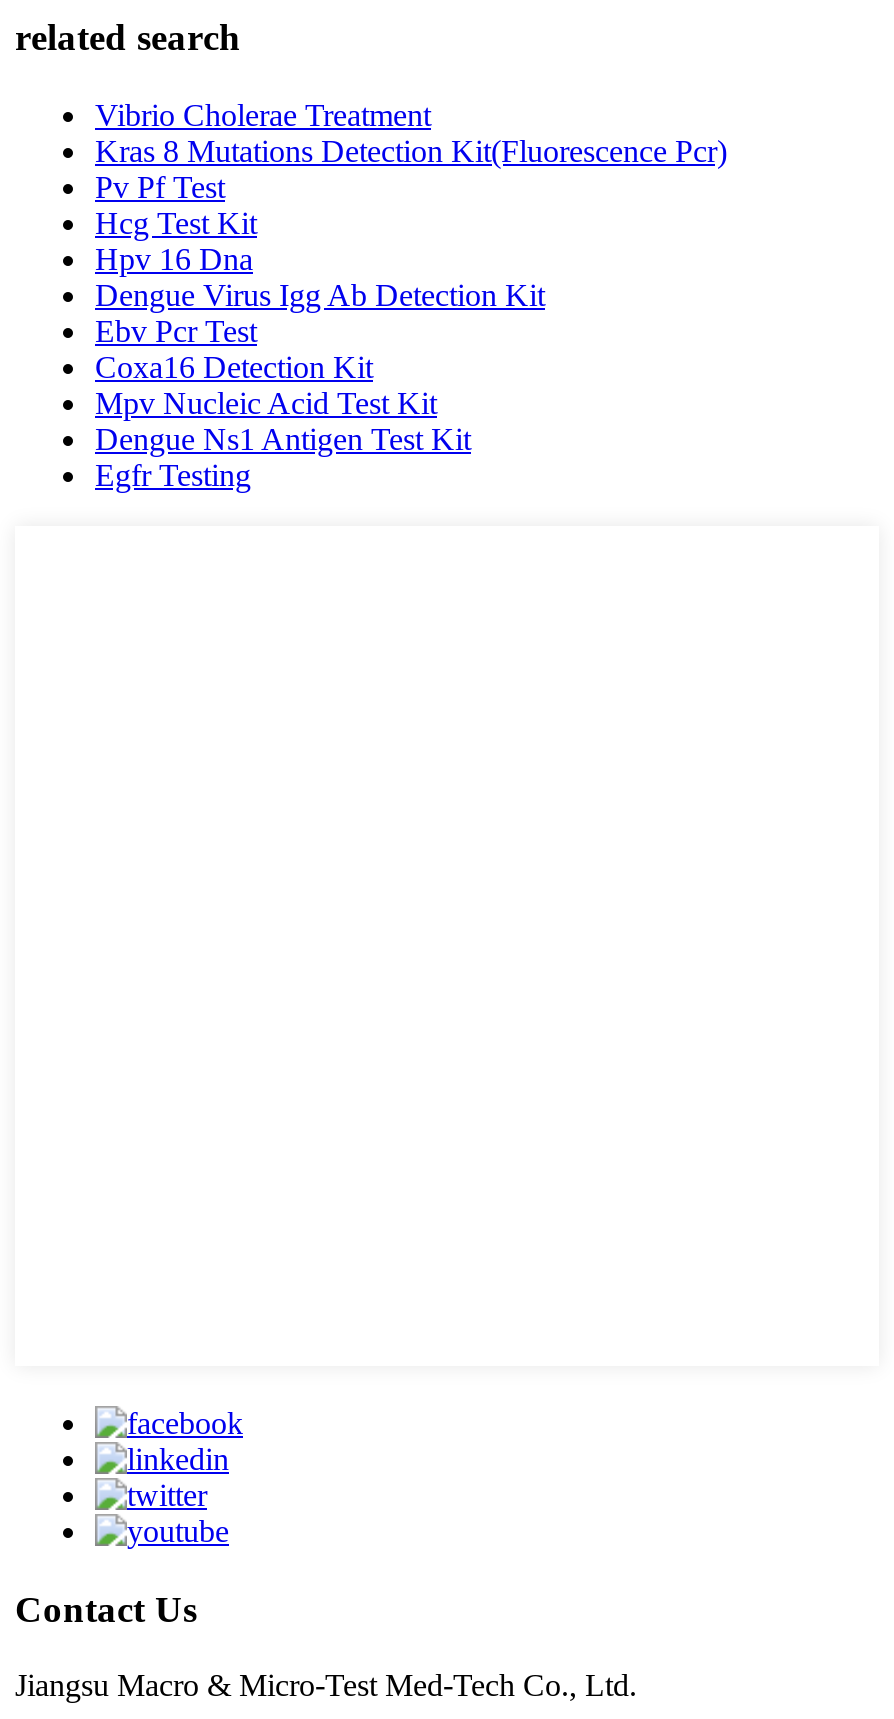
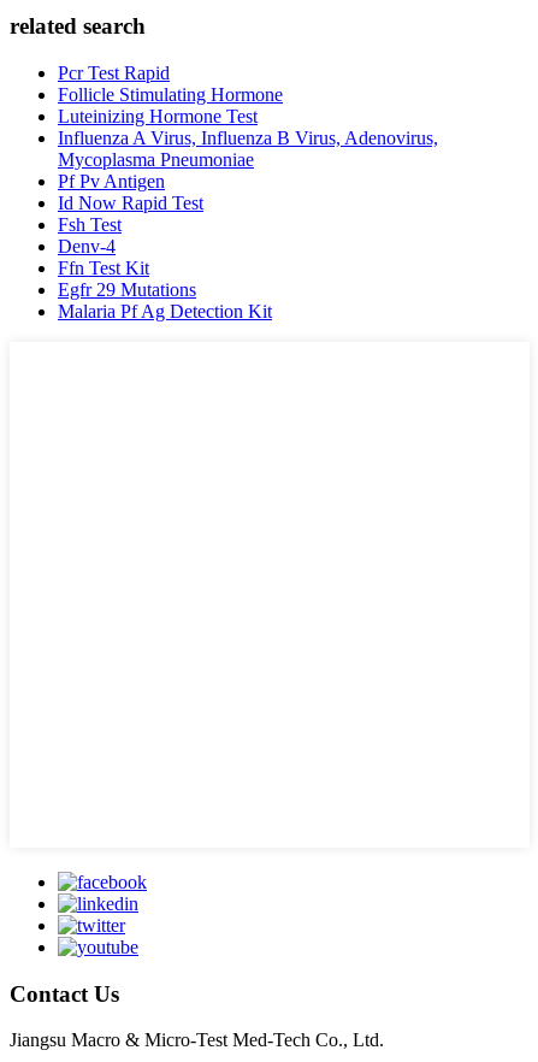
- Vibrio Cholerae Treatment
- Kras 8 Mutations Detection Kit(Fluorescence Pcr)
- Pv Pf Test
- Hcg Test Kit
- Hpv 16 Dna
- Dengue Virus Igg Ab Detection Kit
- Ebv Pcr Test
- Coxa16 Detection Kit
- Mpv Nucleic Acid Test Kit
- Dengue Ns1 Antigen Test Kit
- Egfr Testing
+ Pcr Test Rapid
+ Follicle Stimulating Hormone
+ Luteinizing Hormone Test
+ Influenza A Virus, Influenza B Virus, Adenovirus,
+ Mycoplasma Pneumoniae
+ Pf Pv Antigen
+ Id Now Rapid Test
+ Fsh Test
+ Denv-4
+ Ffn Test Kit
+ Egfr 29 Mutations
+ Malaria Pf Ag Detection Kit
